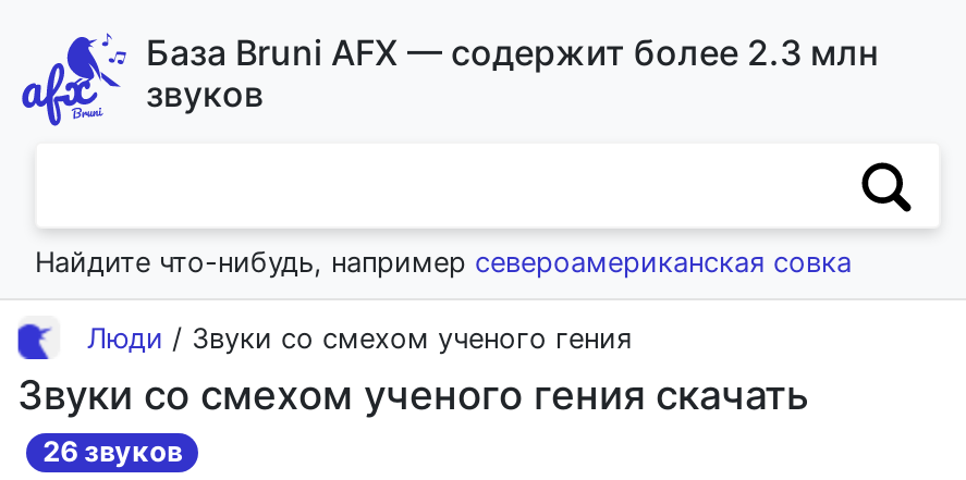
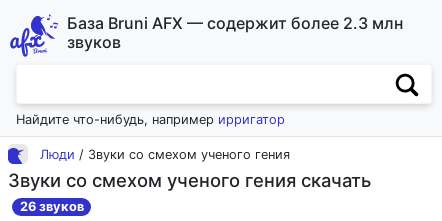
- Найдите что-нибудь, например североамериканская совка
+ Найдите что-нибудь, например ирригатор
